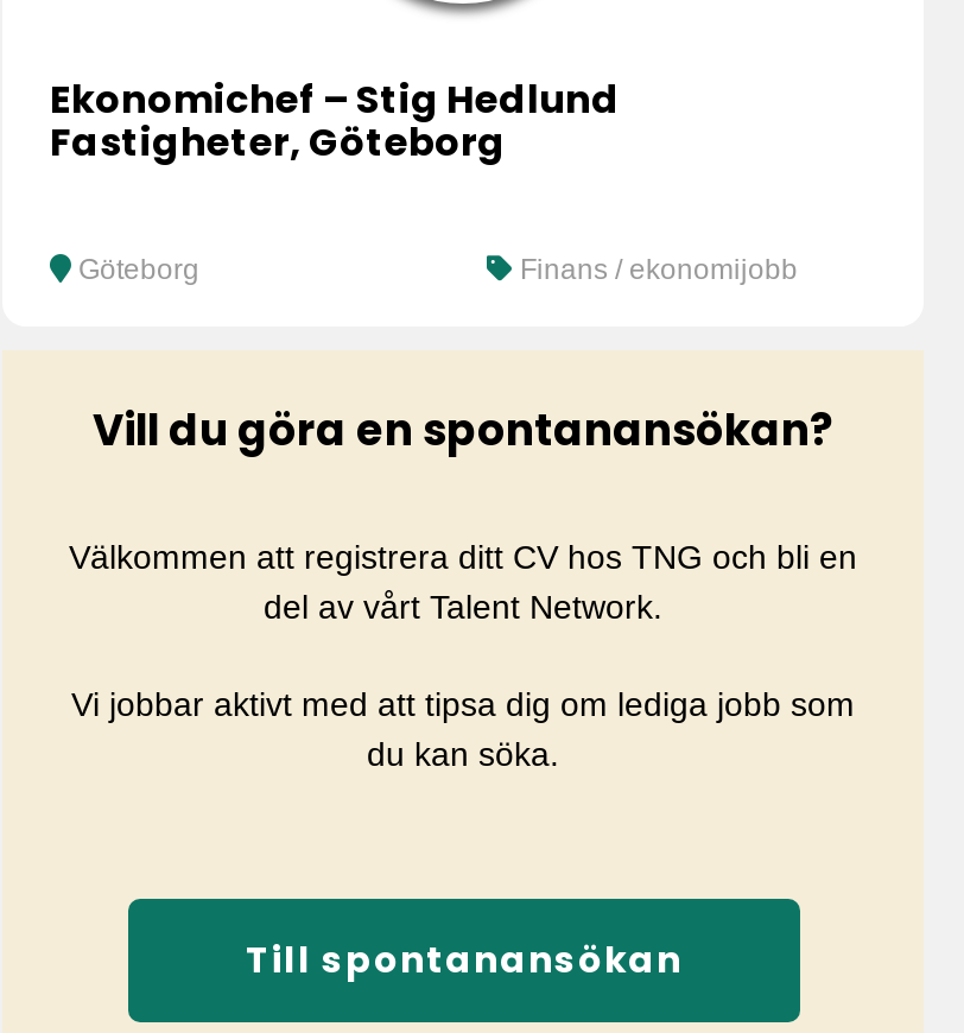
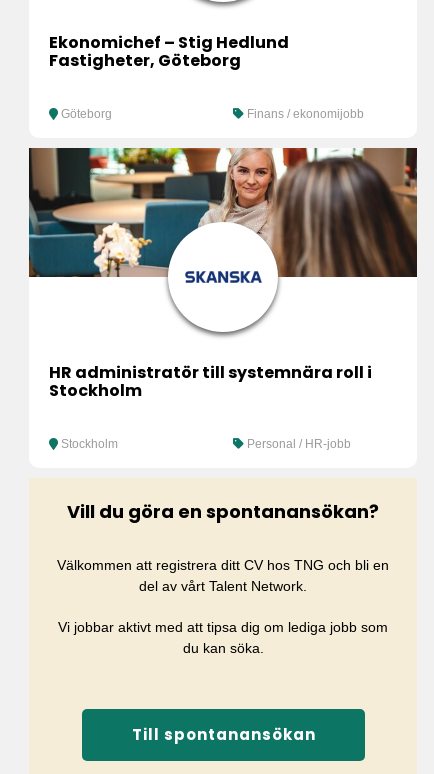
+ [image]
+ HR administratör till systemnära roll i
+ Stockholm
+ Stockholm
+ Personal / HR-jobb
